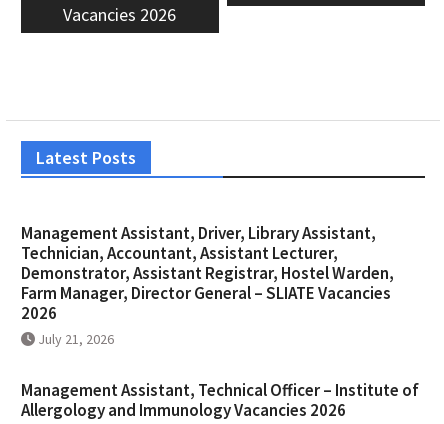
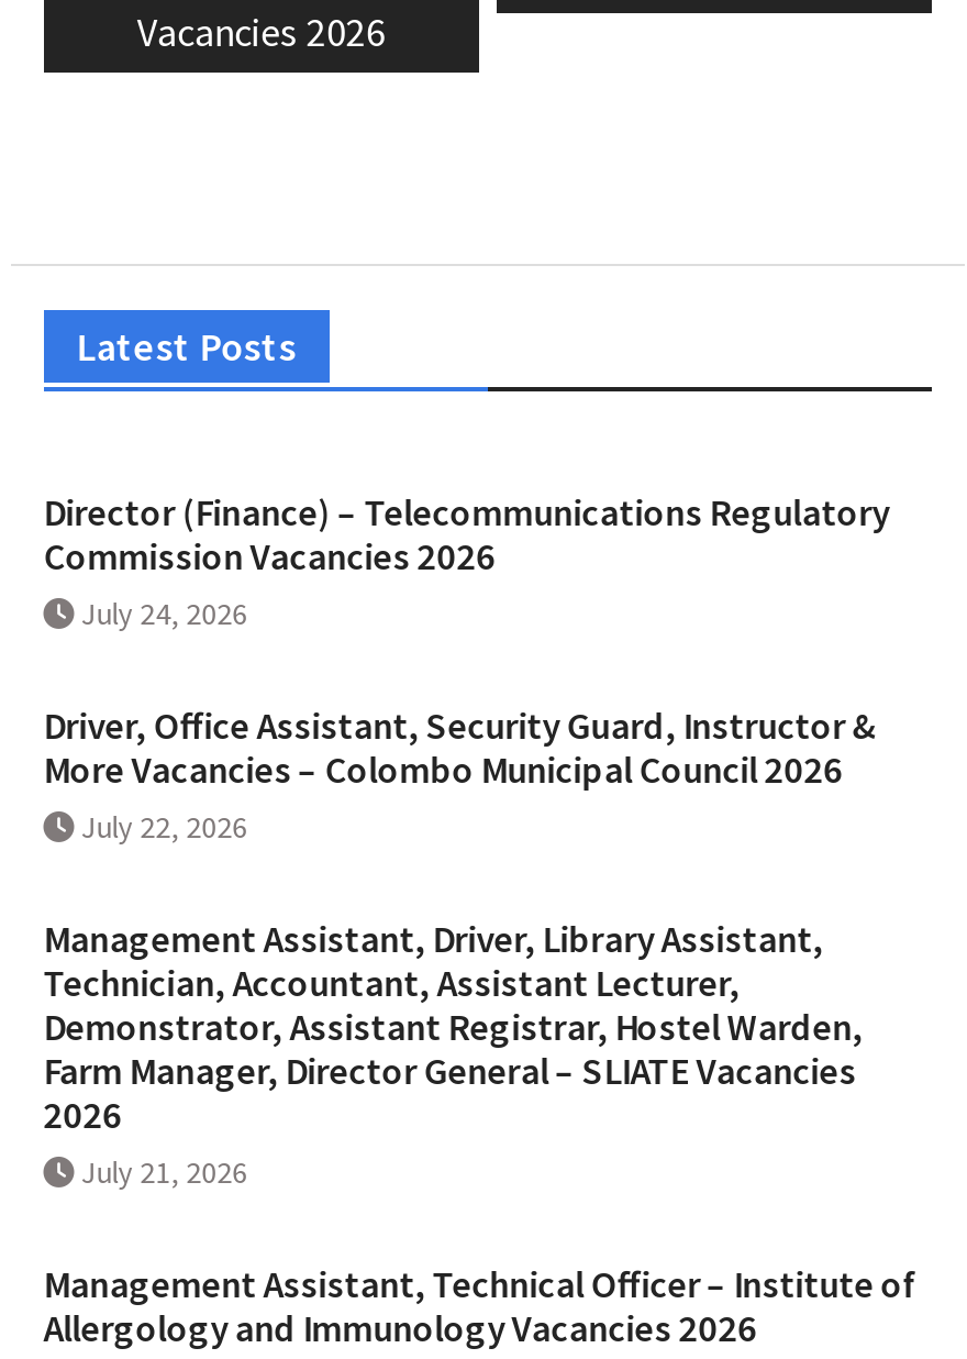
+ Director (Finance) – Telecommunications Regulatory
+ Commission Vacancies 2026
+ July 24, 2026
+ Driver, Office Assistant, Security Guard, Instructor &
+ More Vacancies – Colombo Municipal Council 2026
+ July 22, 2026
